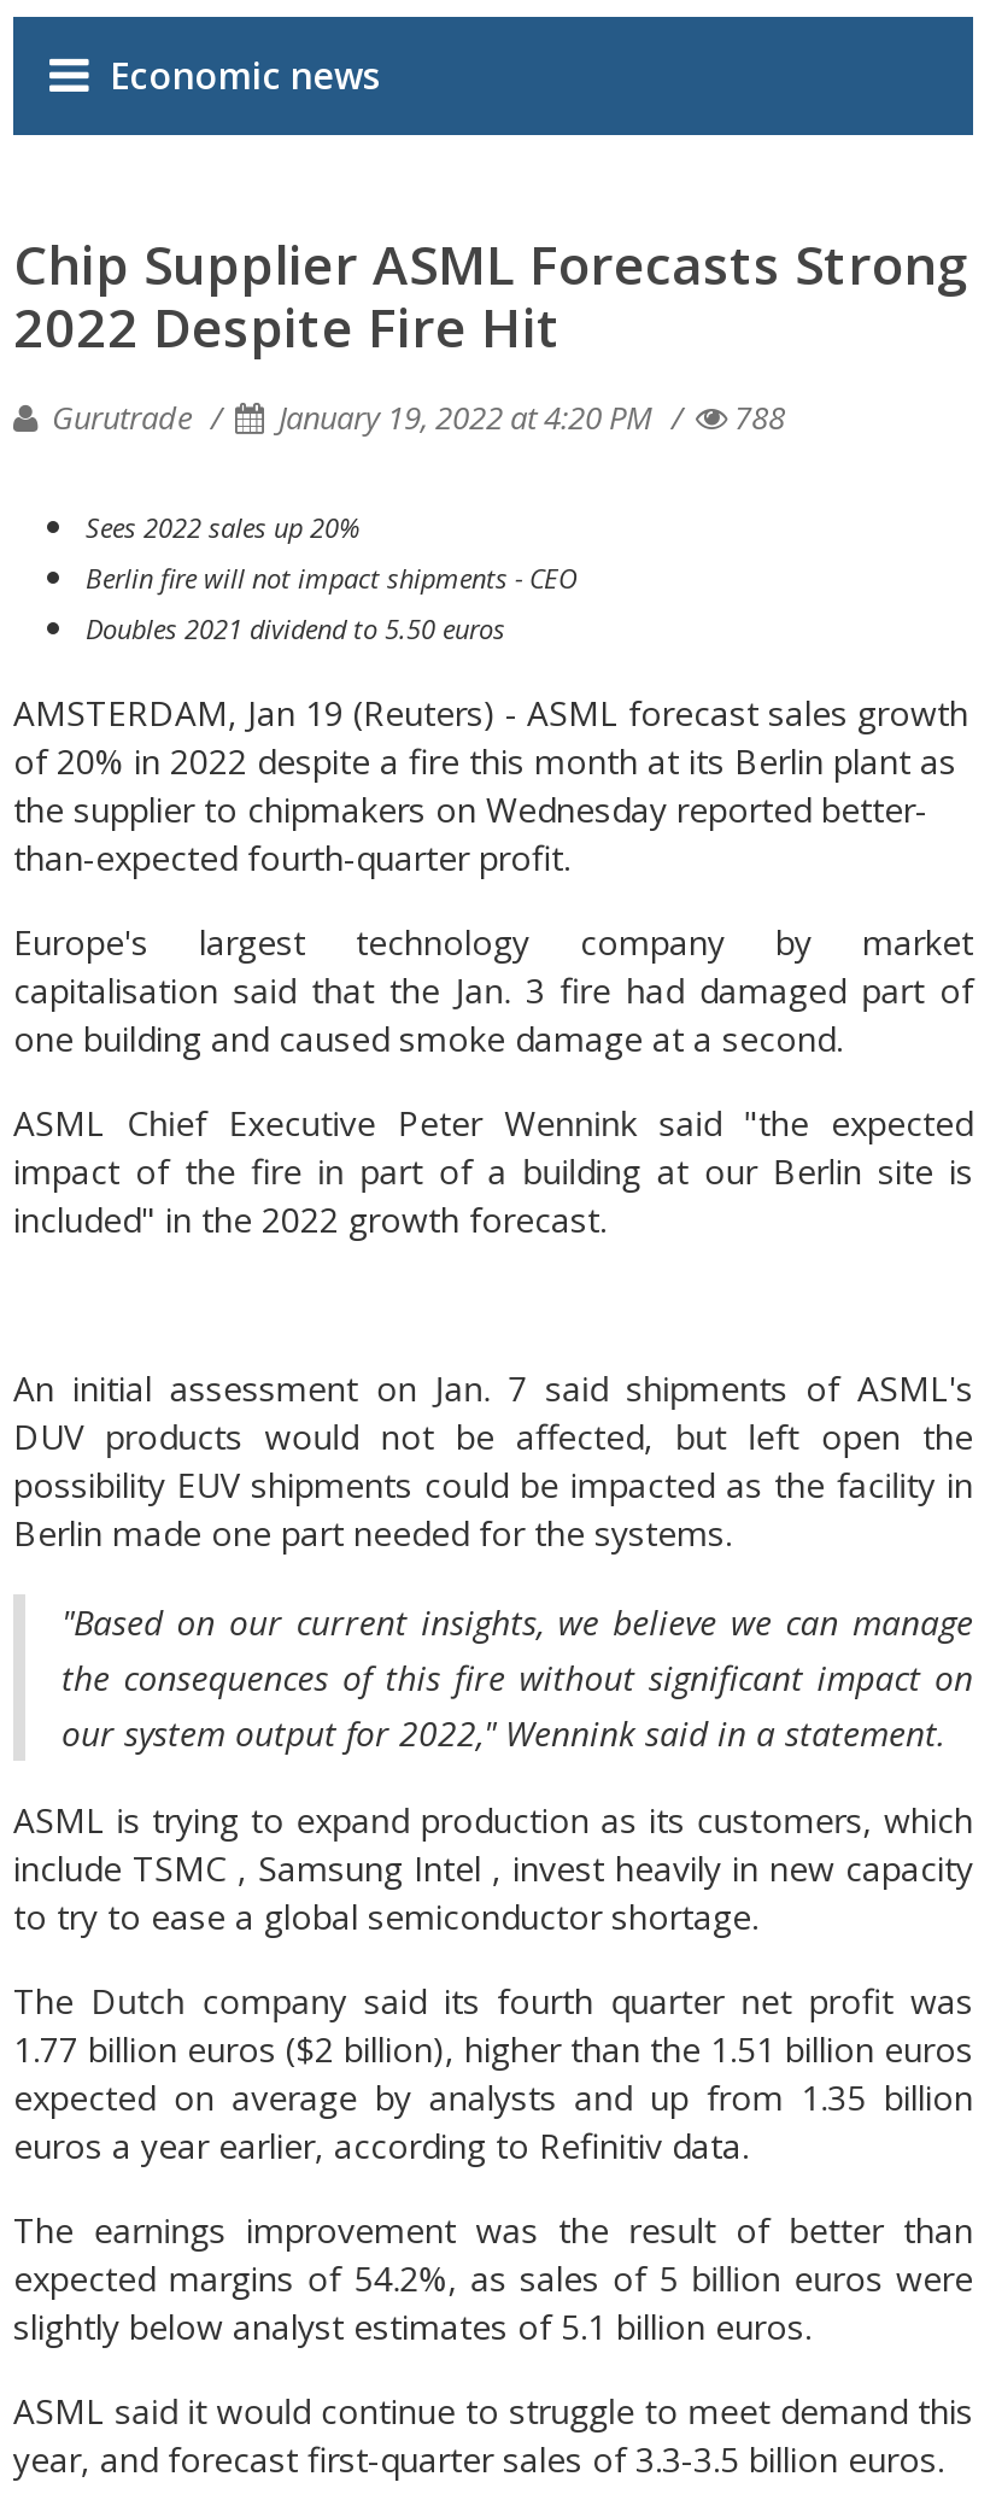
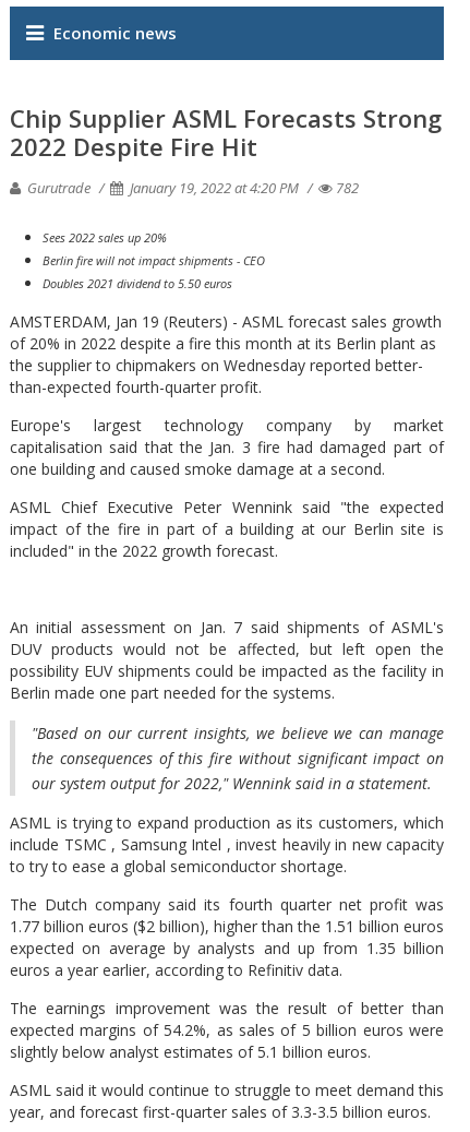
- Gurutrade January 19, 2022 at 4:20 PM 788
+ Gurutrade January 19, 2022 at 4:20 PM 782
